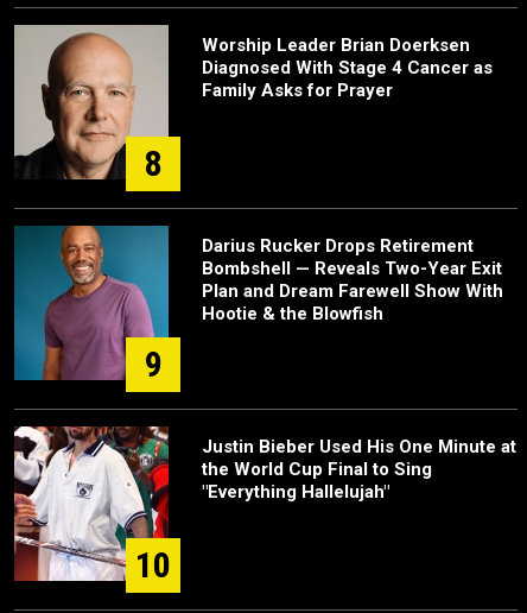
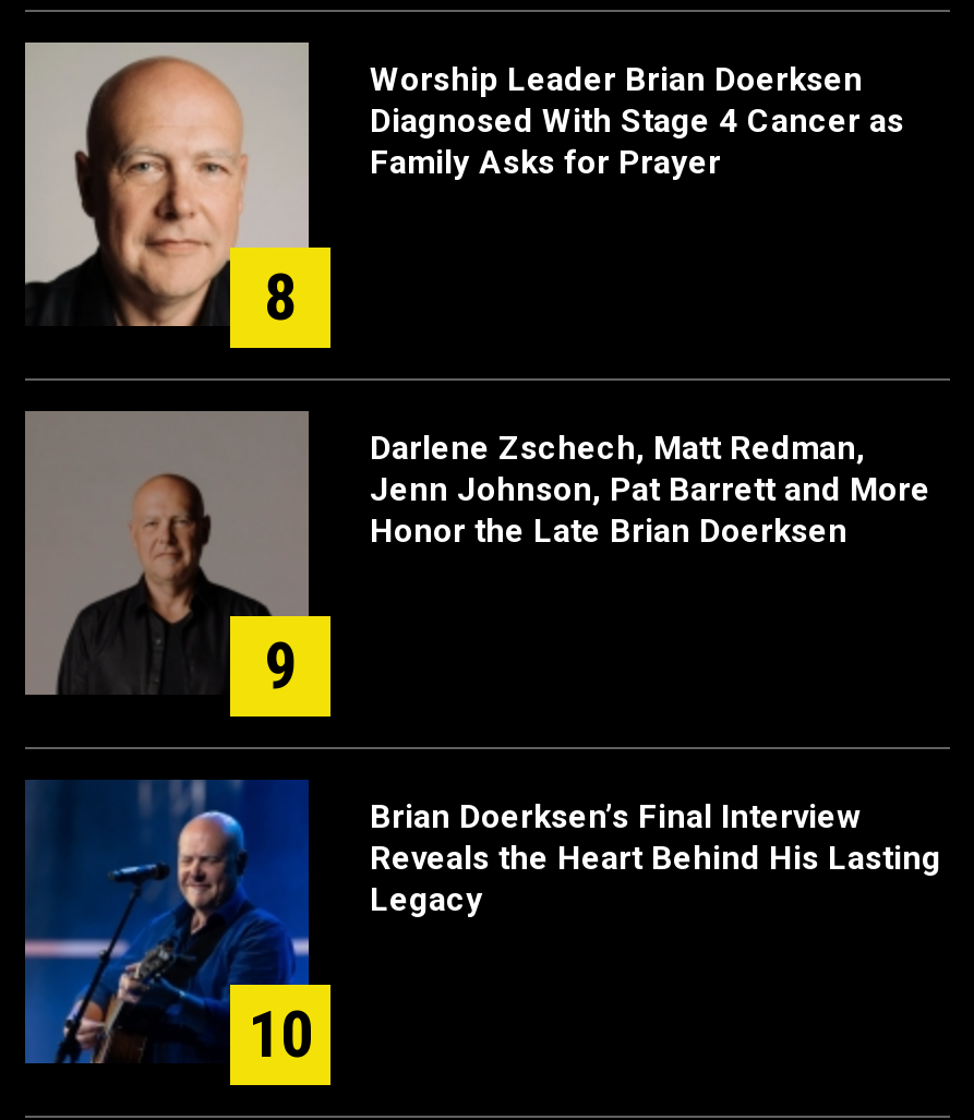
- [image]
- Darius Rucker Drops Retirement
- Bombshell — Reveals Two-Year Exit
- Plan and Dream Farewell Show With
- Hootie & the Blowfish
+ [image]
+ Darlene Zschech, Matt Redman,
+ Jenn Johnson, Pat Barrett and More
+ Honor the Late Brian Doerksen

- [image]
- Justin Bieber Used His One Minute at
- the World Cup Final to Sing
- "Everything Hallelujah"
+ [image]
+ Brian Doerksen’s Final Interview
+ Reveals the Heart Behind His Lasting
+ Legacy
